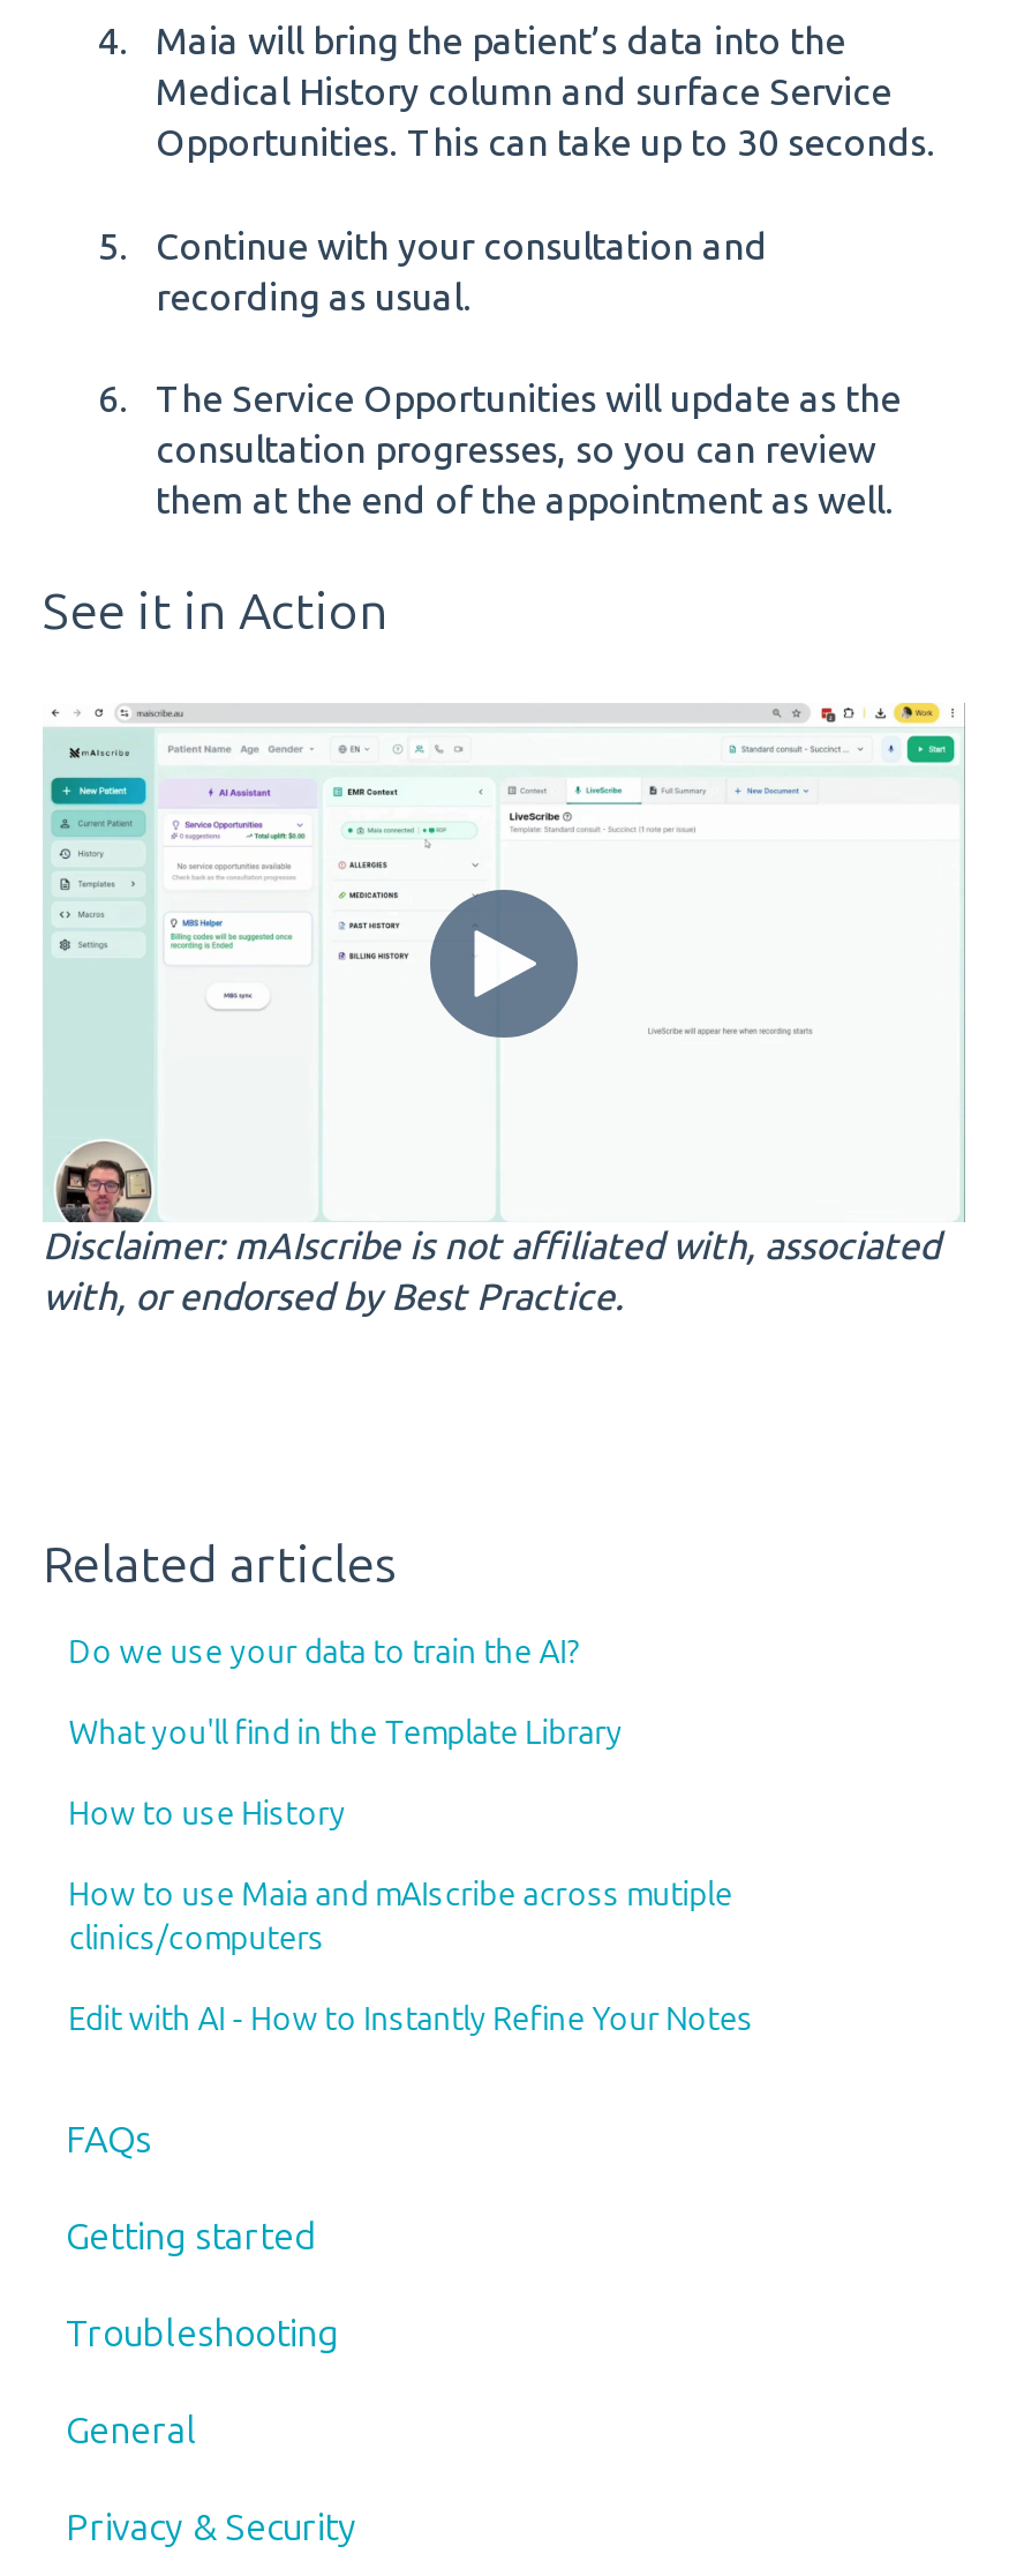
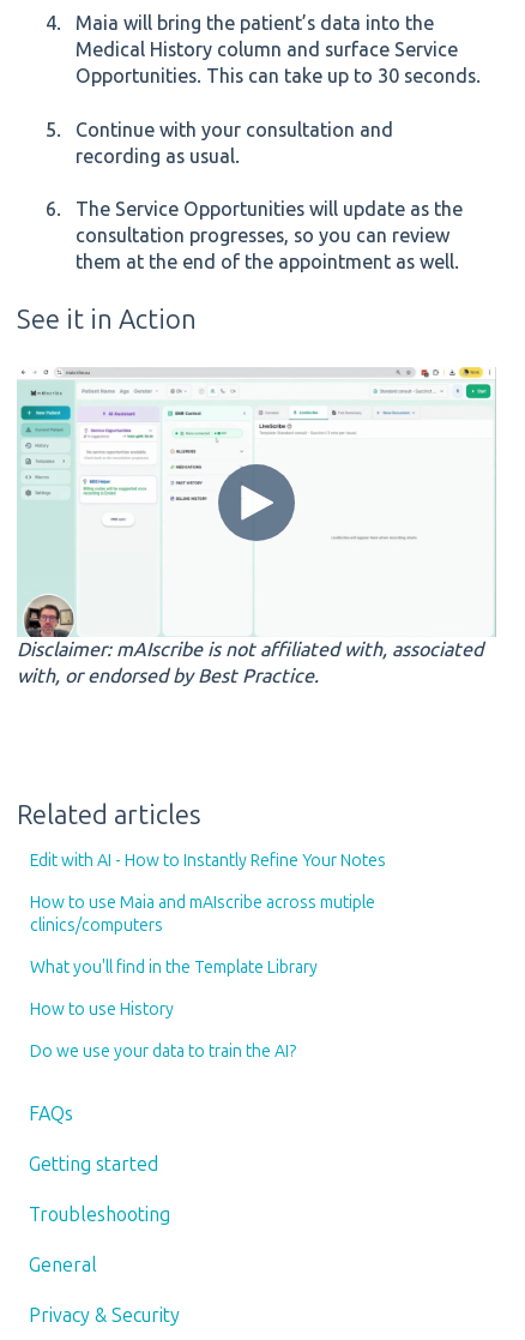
moved down: What you'll find in the Template Library | How to use History | Do we use your data to train the AI?

moved up: How to use Maia and mAIscribe across mutiple | clinics/computers

moved up: Edit with AI - How to Instantly Refine Your Notes
